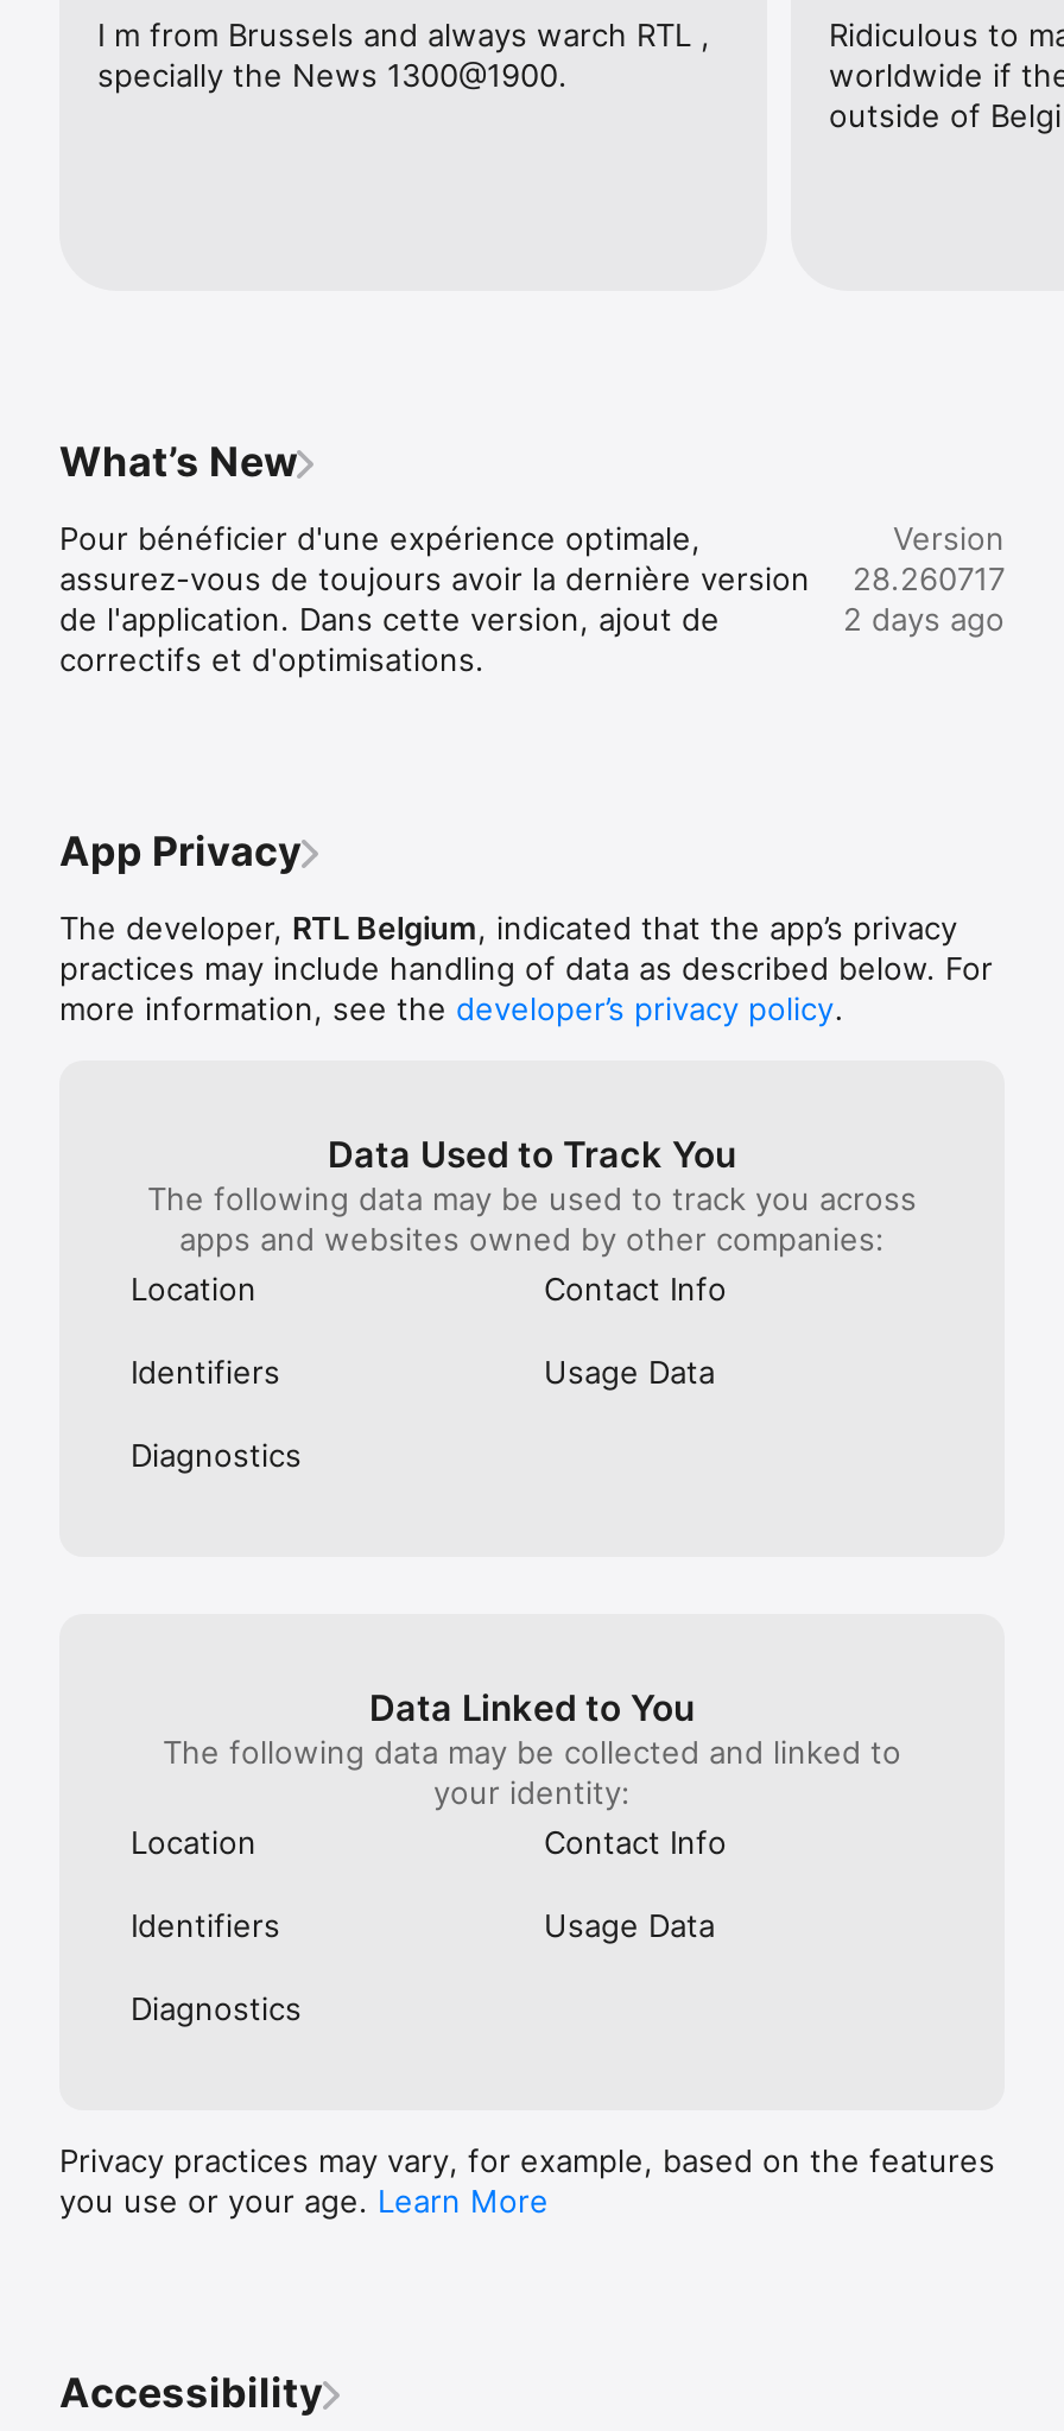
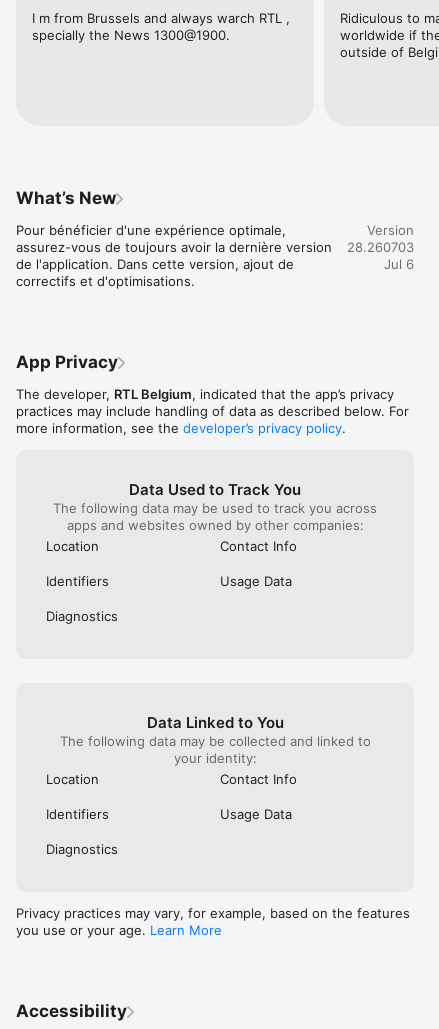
- 28.260717
- 2 days ago
+ 28.260703
+ Jul 6
